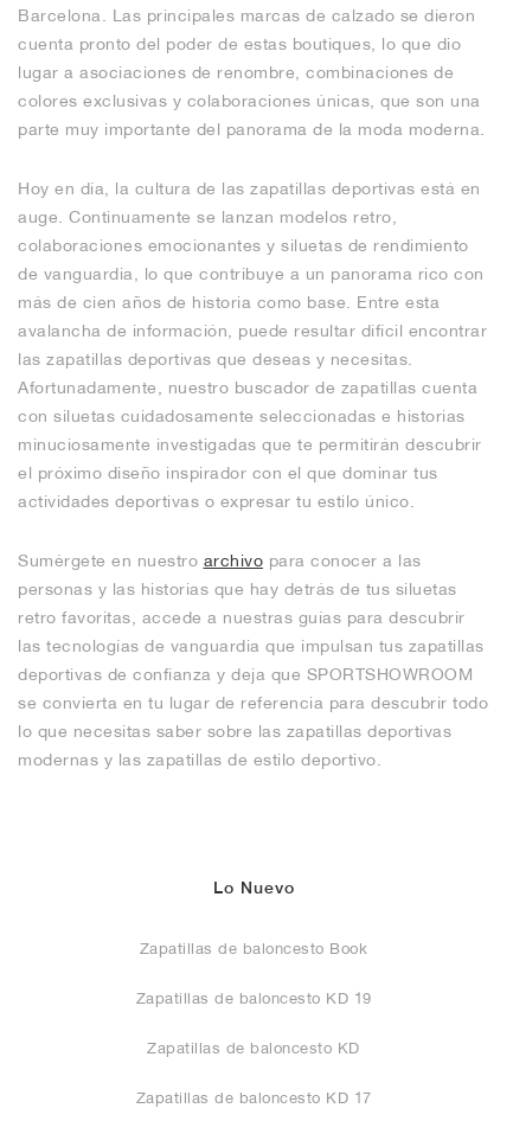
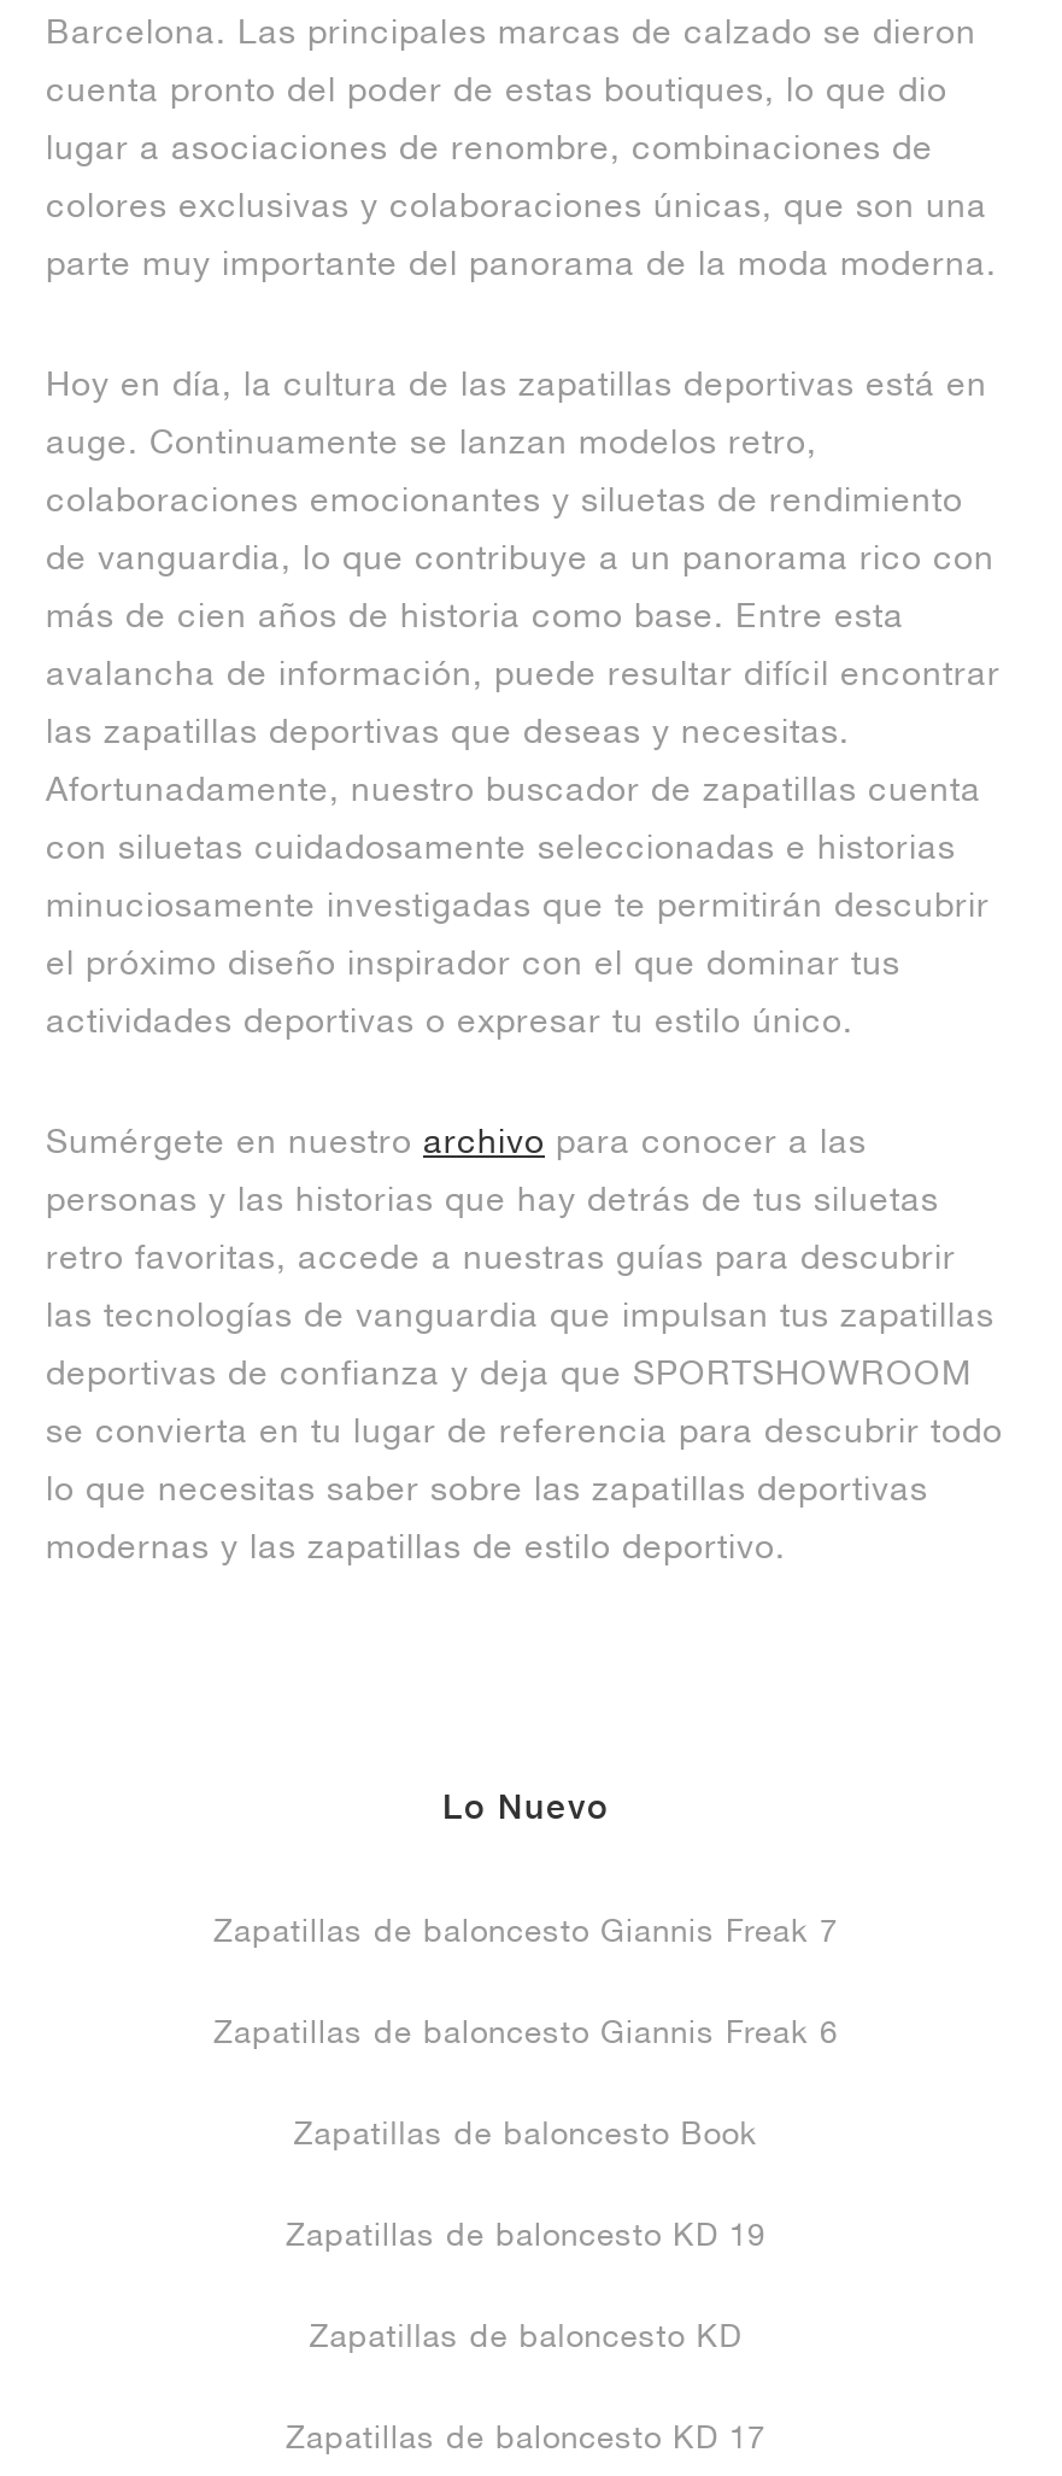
+ Zapatillas de baloncesto Giannis Freak 7
+ Zapatillas de baloncesto Giannis Freak 6
